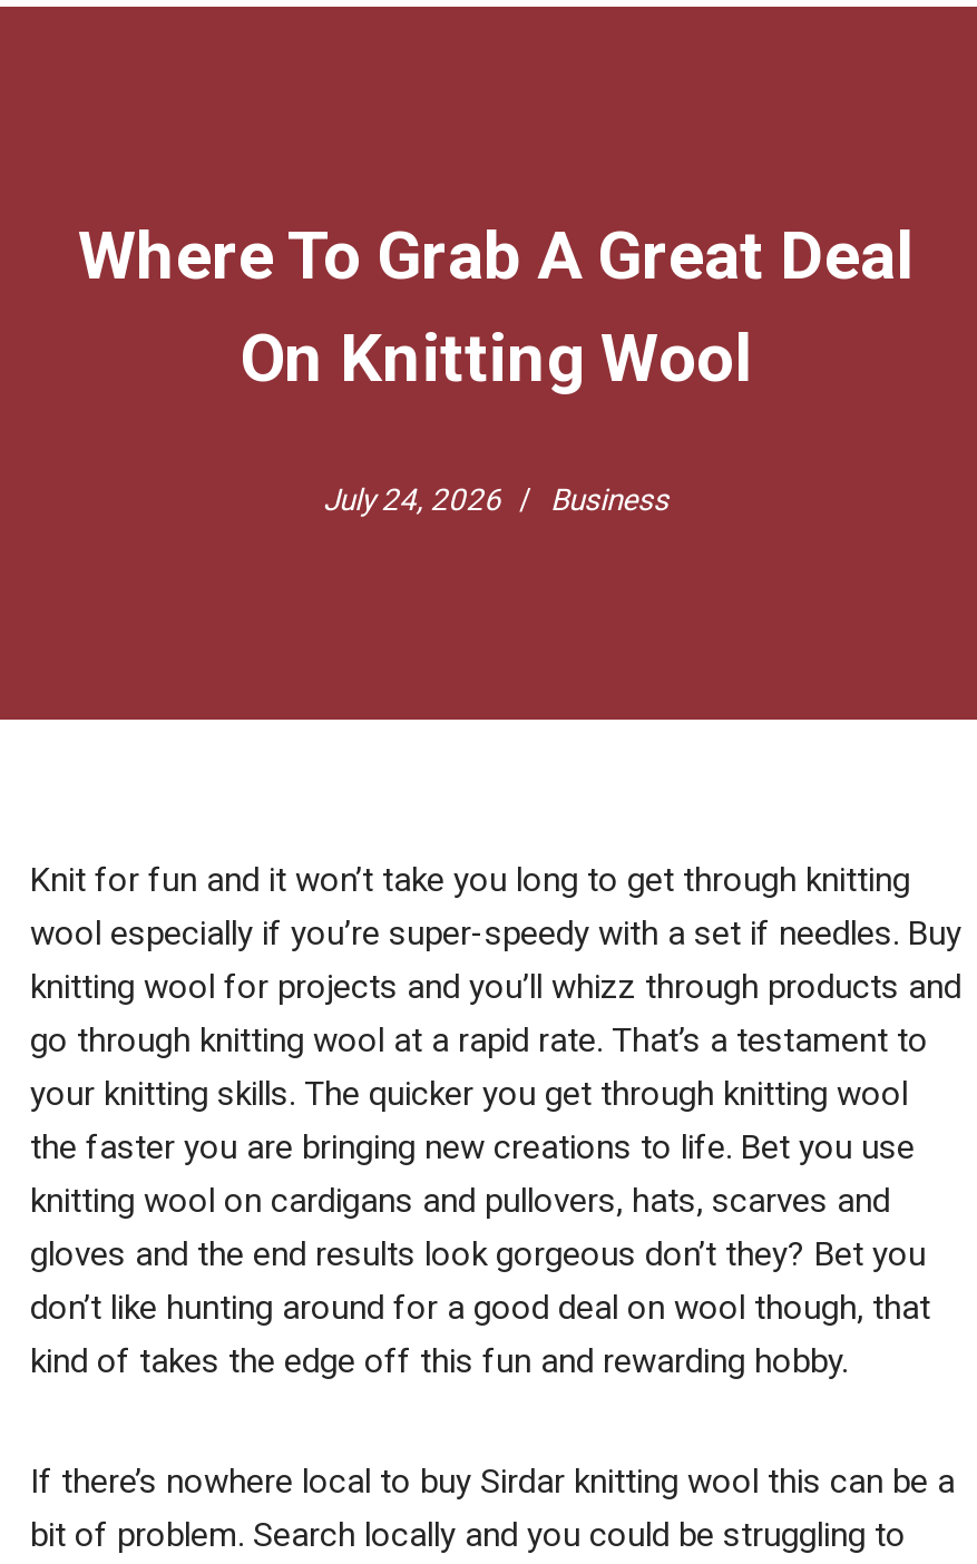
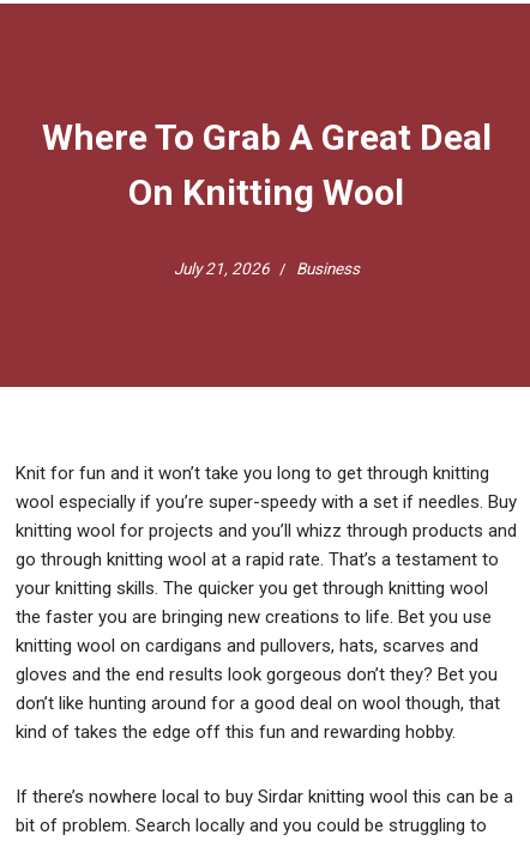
- July 24, 2026 Business
+ July 21, 2026 Business
